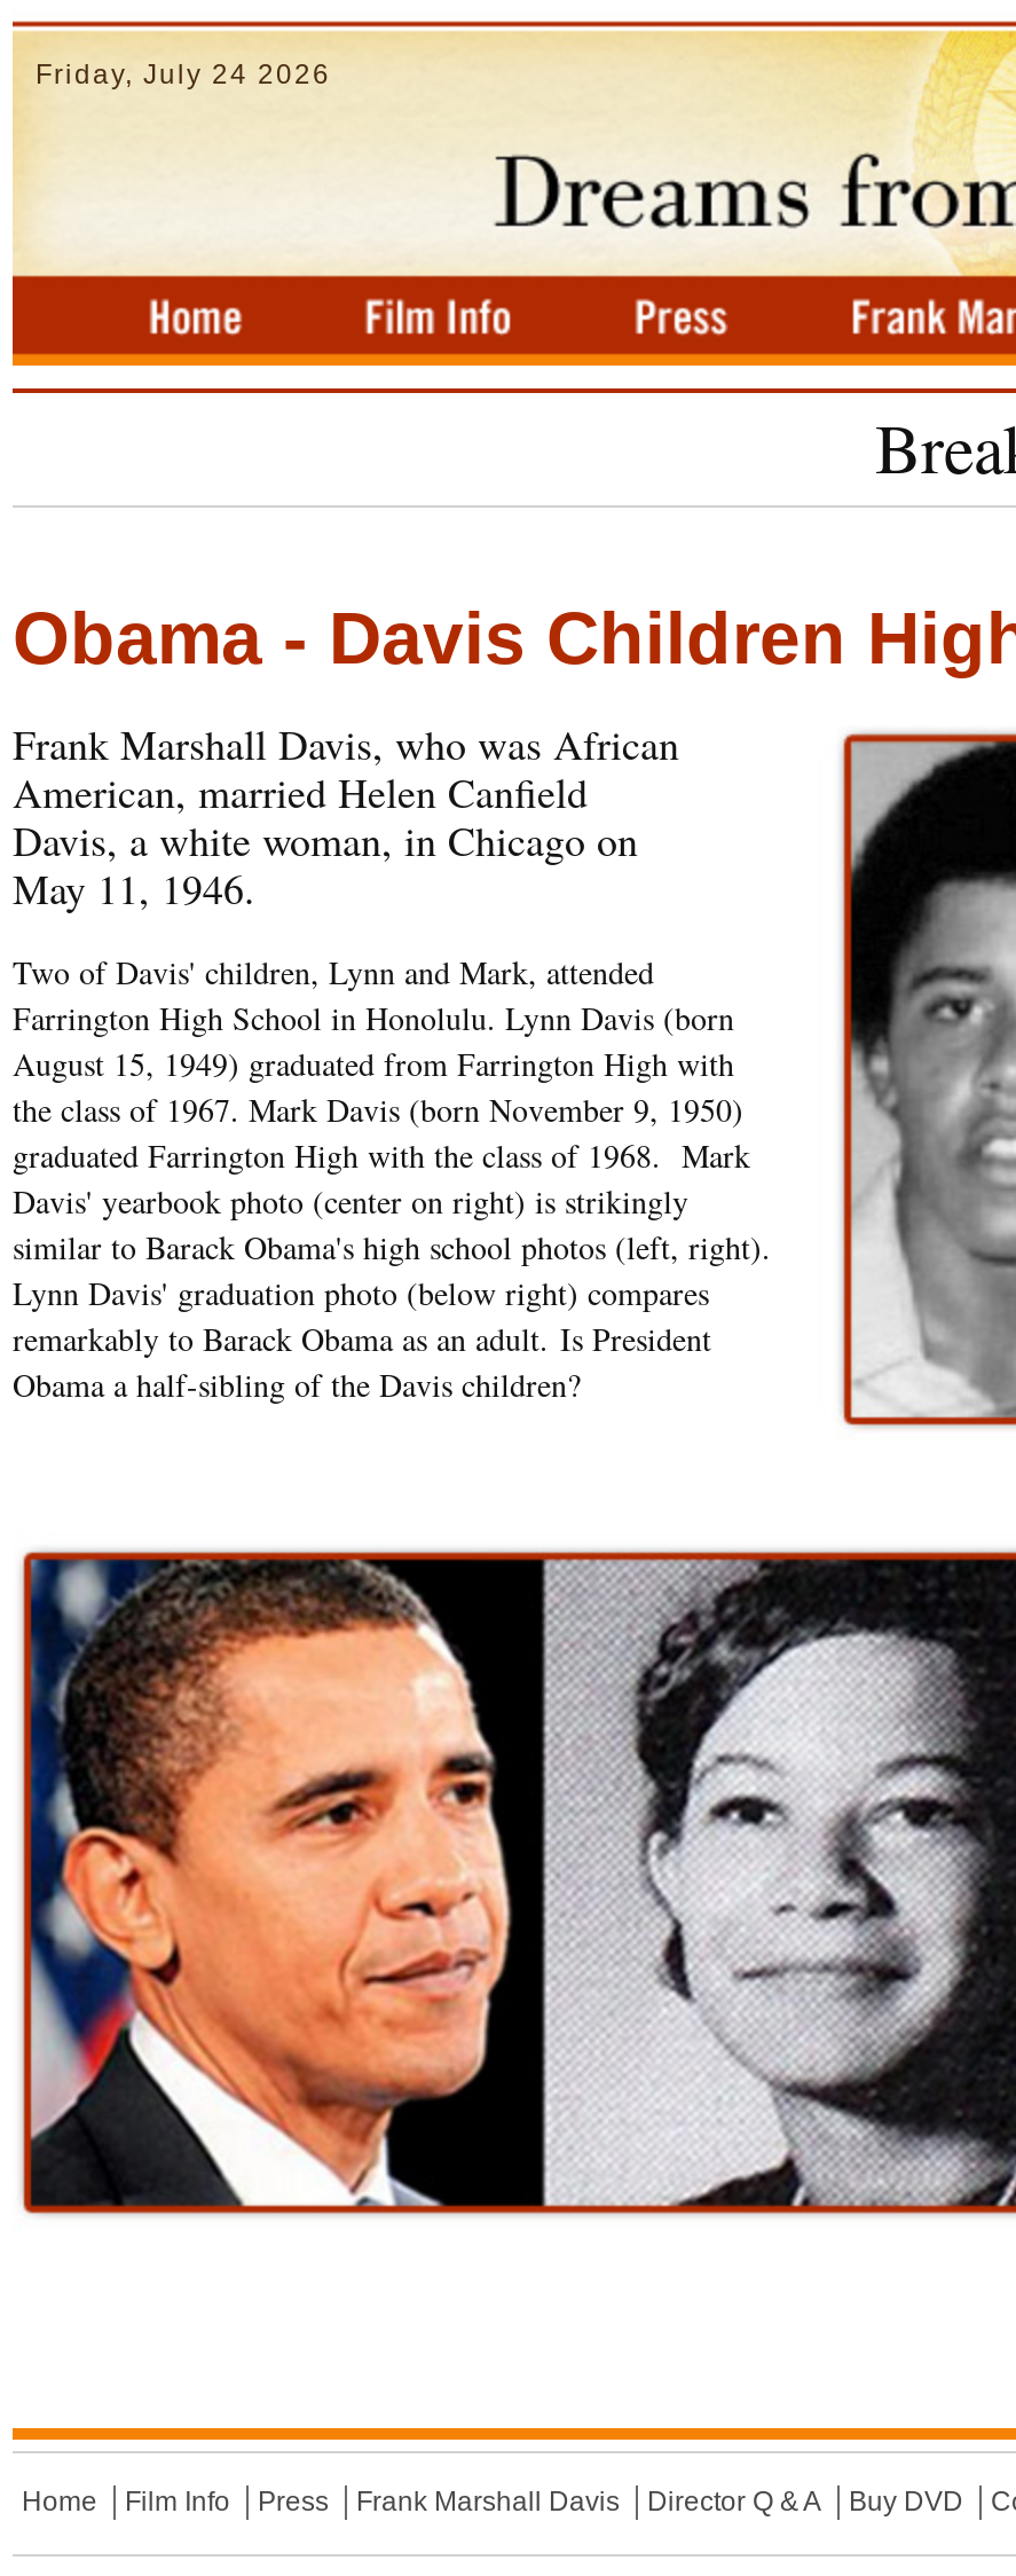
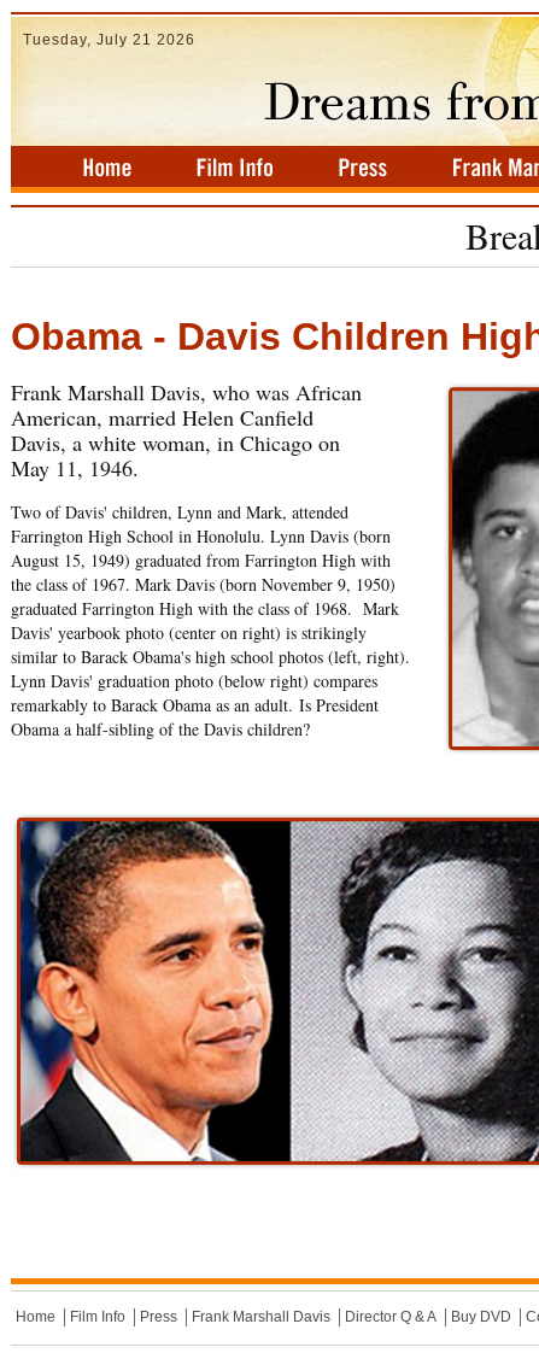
- Friday, July 24 2026
+ Tuesday, July 21 2026
